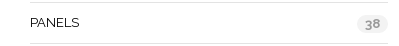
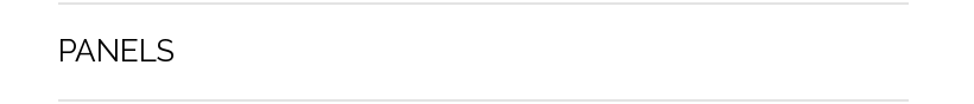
- 38
